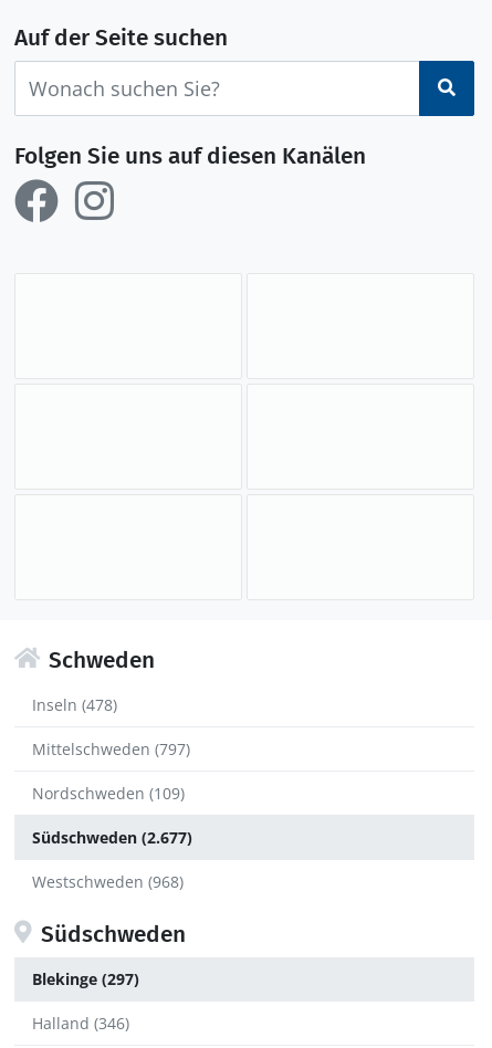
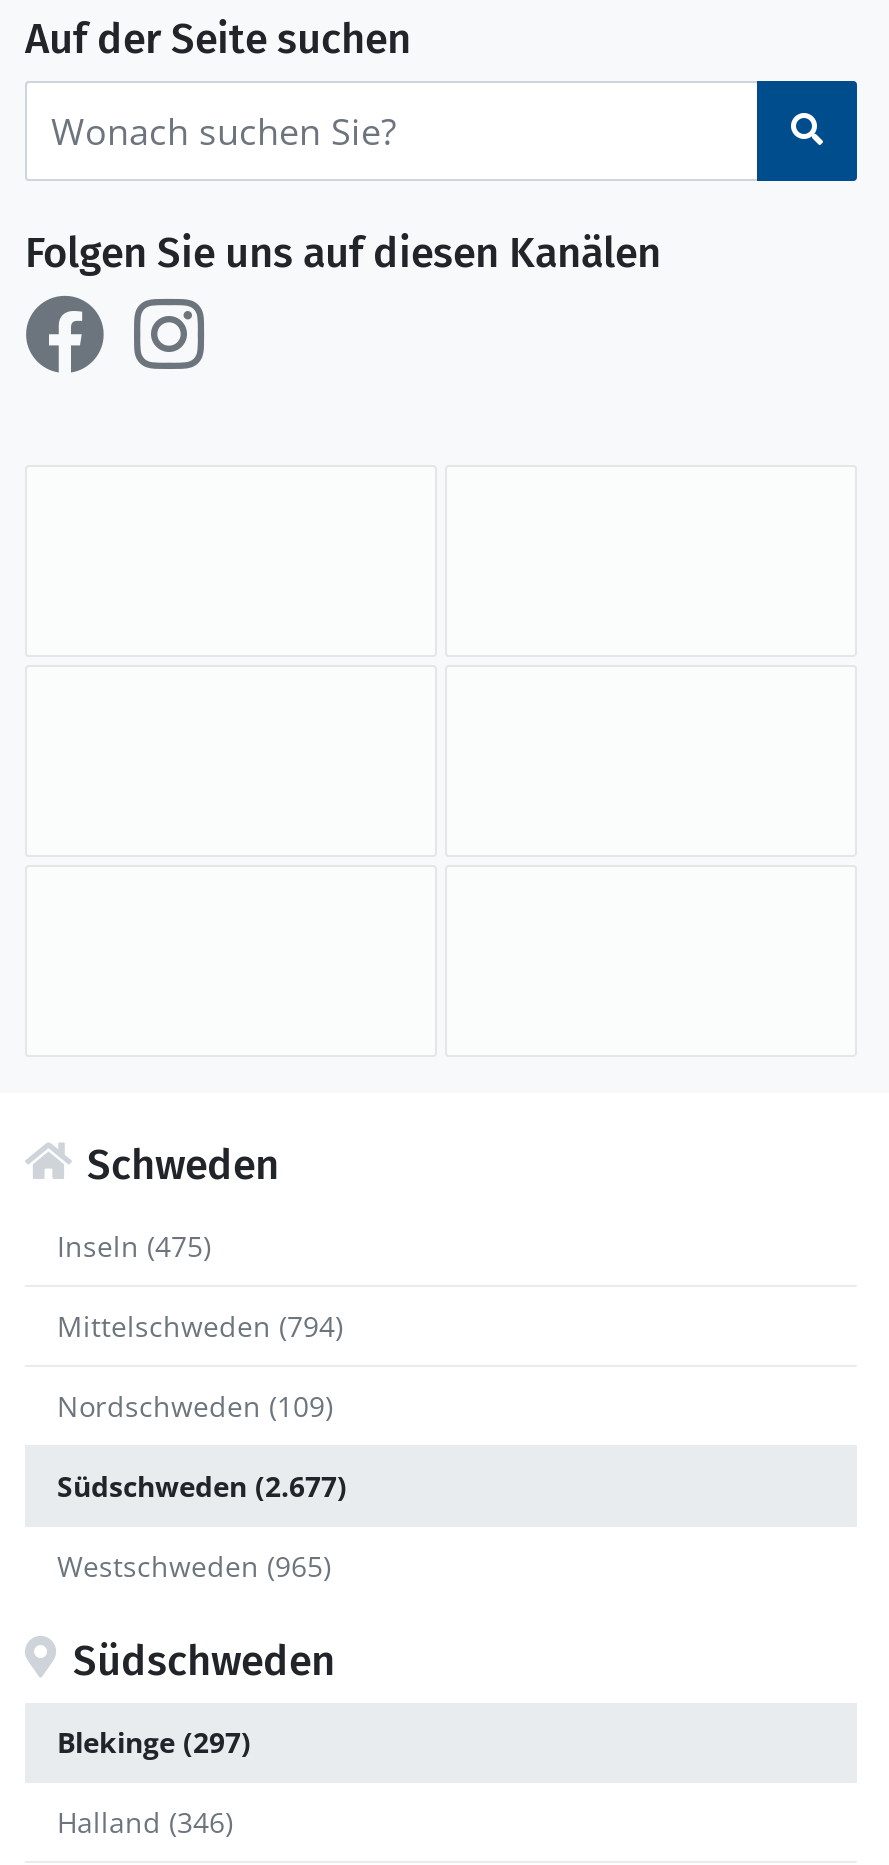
- Inseln (478)
+ Inseln (475)

- Mittelschweden (797)
+ Mittelschweden (794)

- Westschweden (968)
+ Westschweden (965)
